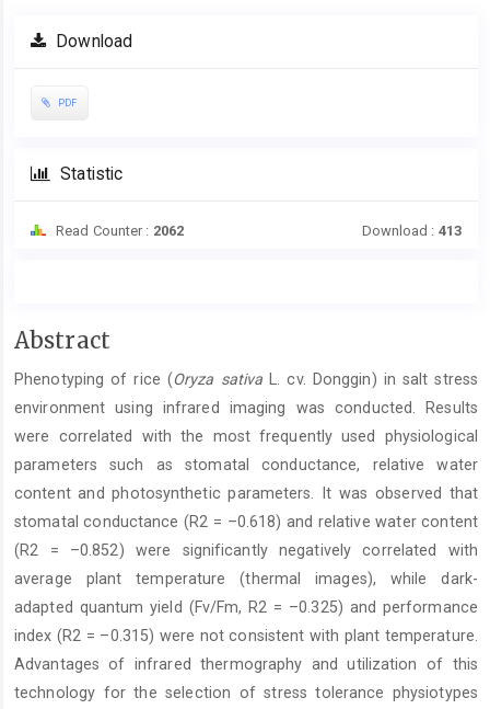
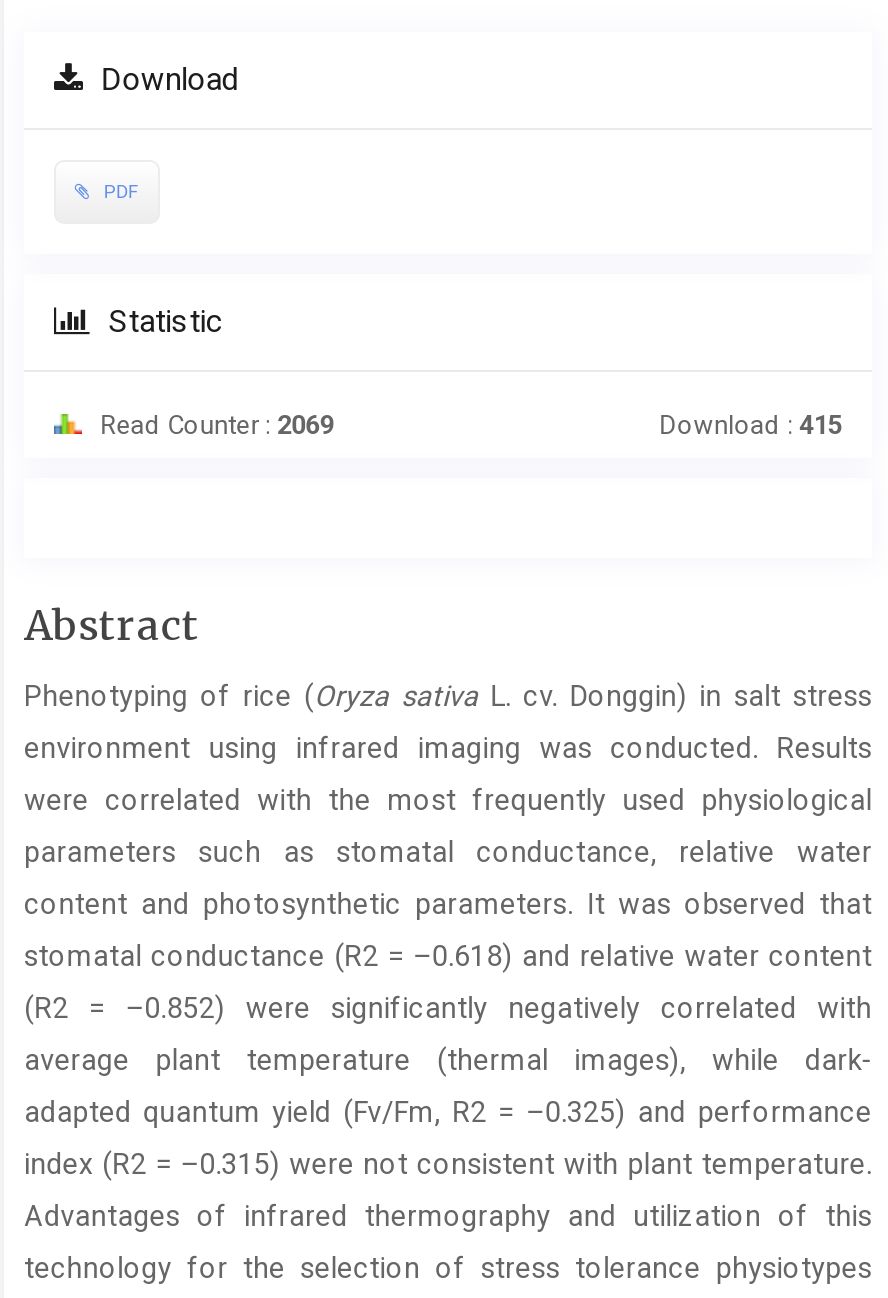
- Read Counter : 2062
+ Read Counter : 2069

- Download : 413
+ Download : 415
